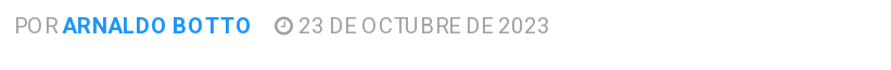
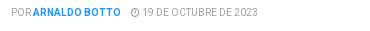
- POR ARNALDO BOTTO 23 DE OCTUBRE DE 2023
+ POR ARNALDO BOTTO 19 DE OCTUBRE DE 2023
